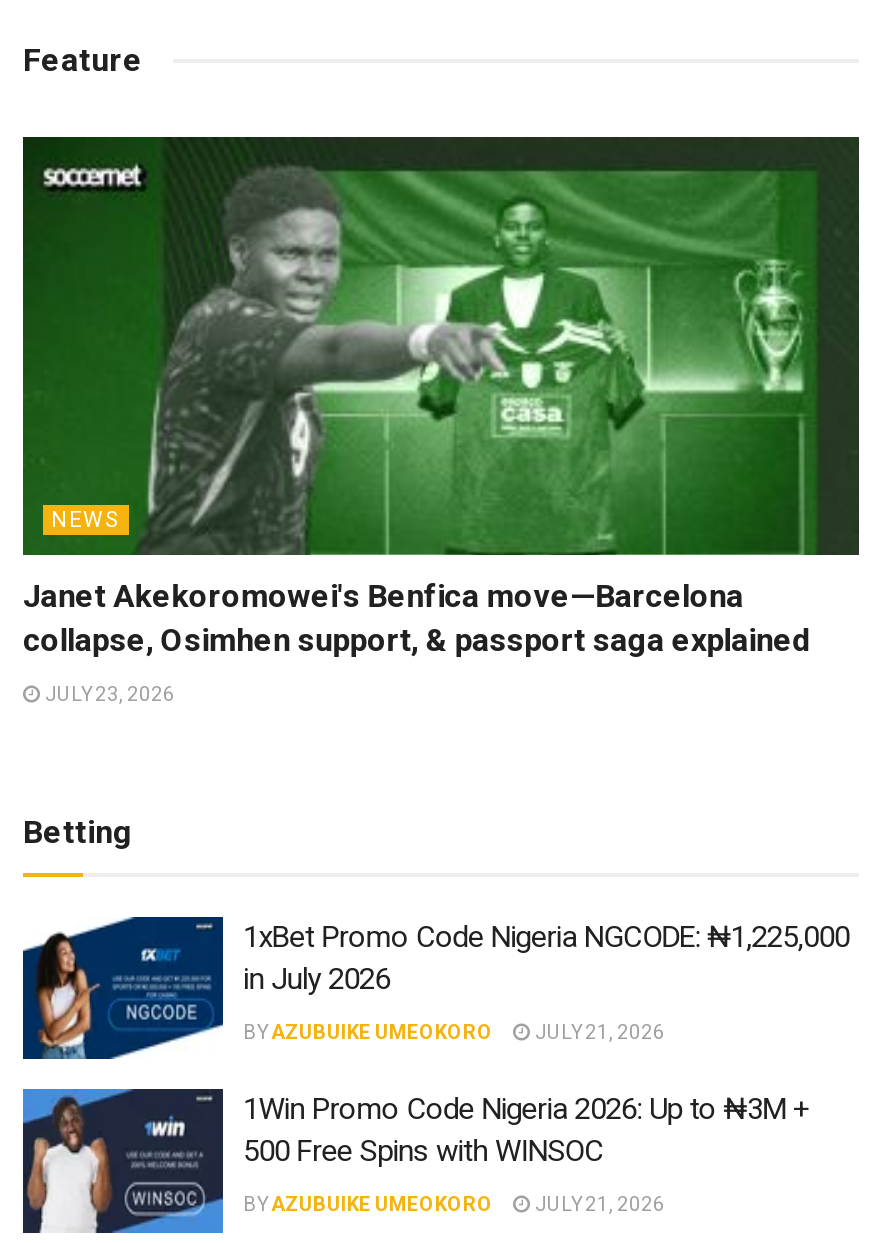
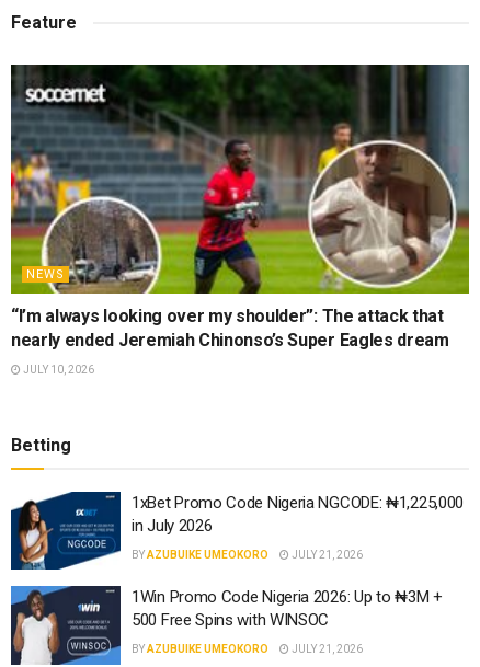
- [image]
- Janet Akekoromowei's Benfica move—Barcelona
- collapse, Osimhen support, & passport saga explained
+ [image]
+ “I’m always looking over my shoulder”: The attack that
+ nearly ended Jeremiah Chinonso’s Super Eagles dream

- JULY 23, 2026
+ JULY 10, 2026
